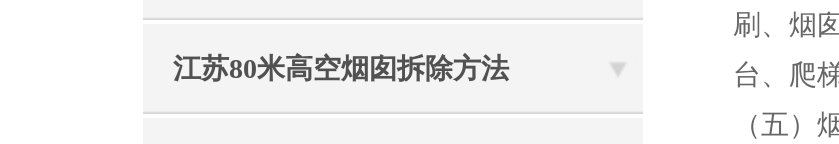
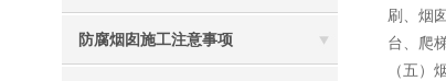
- 江苏80米高空烟囱拆除方法
+ 防腐烟囱施工注意事项
